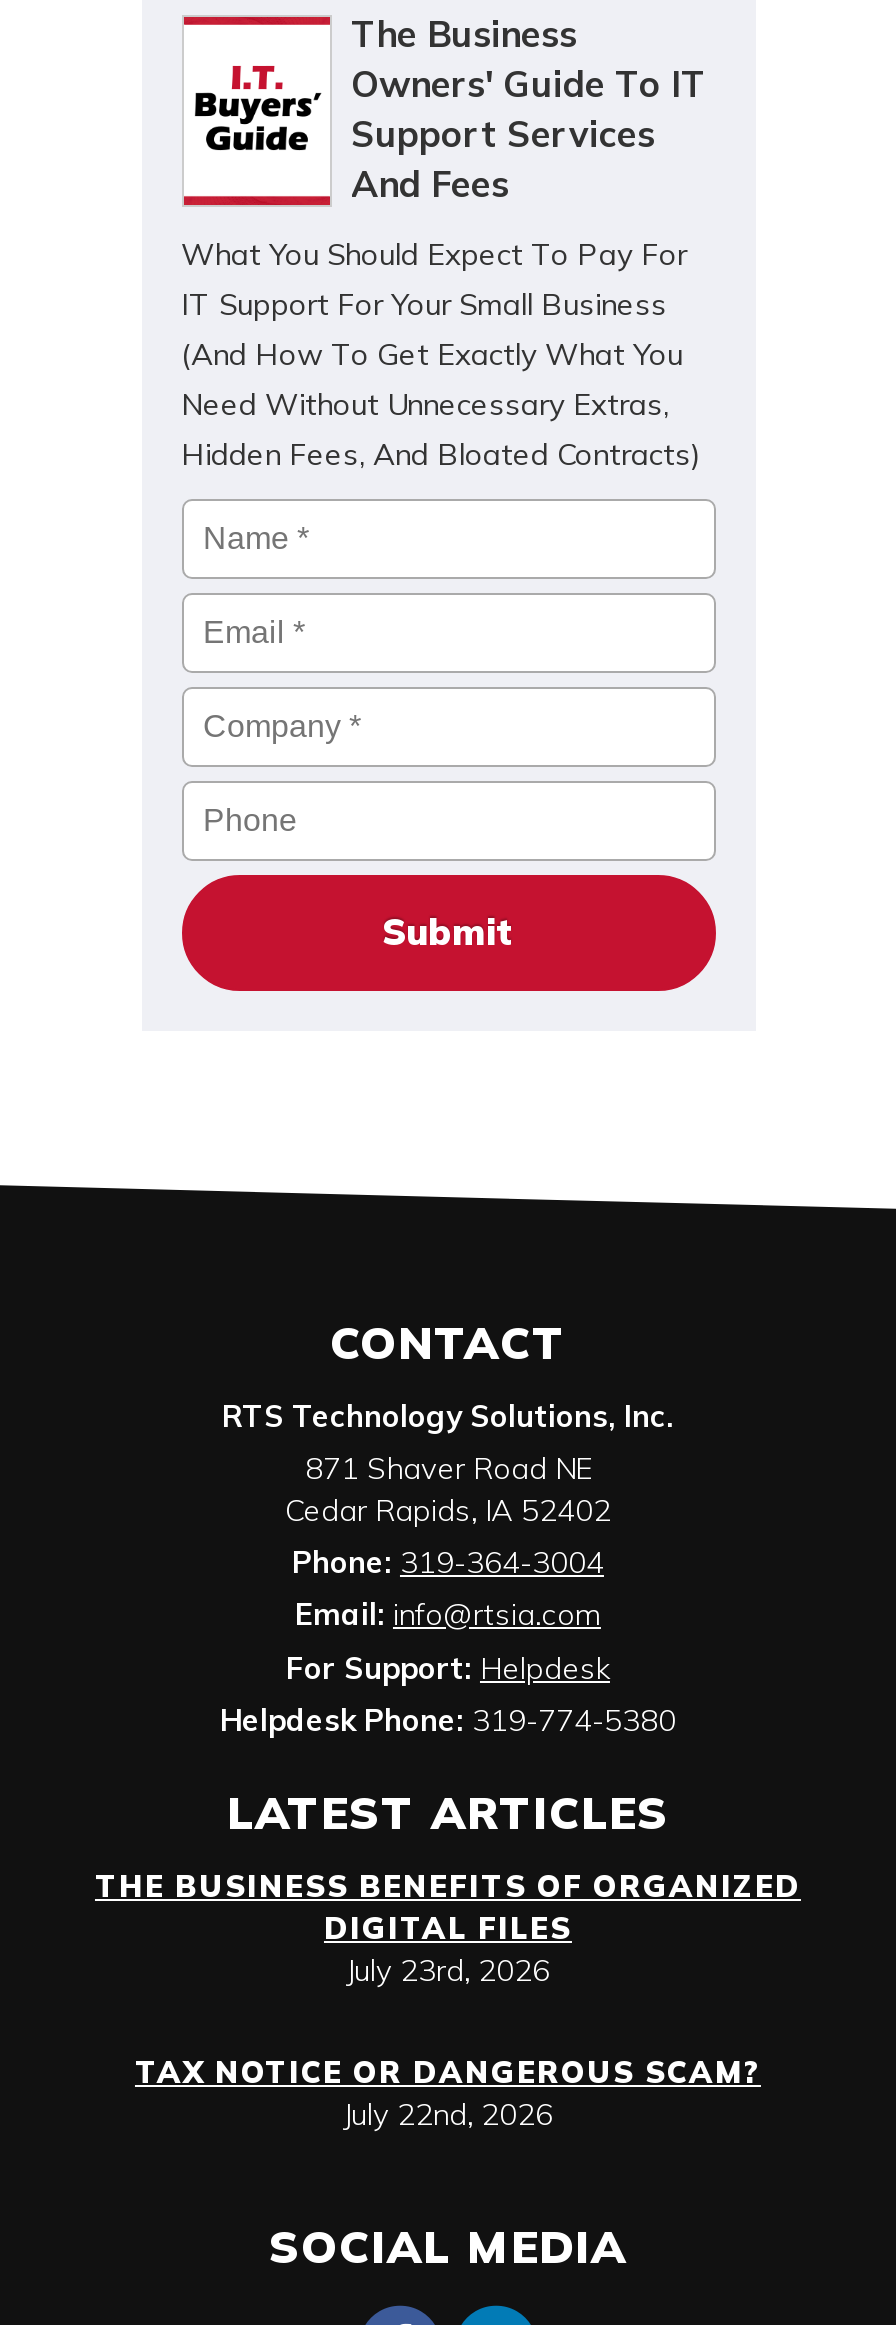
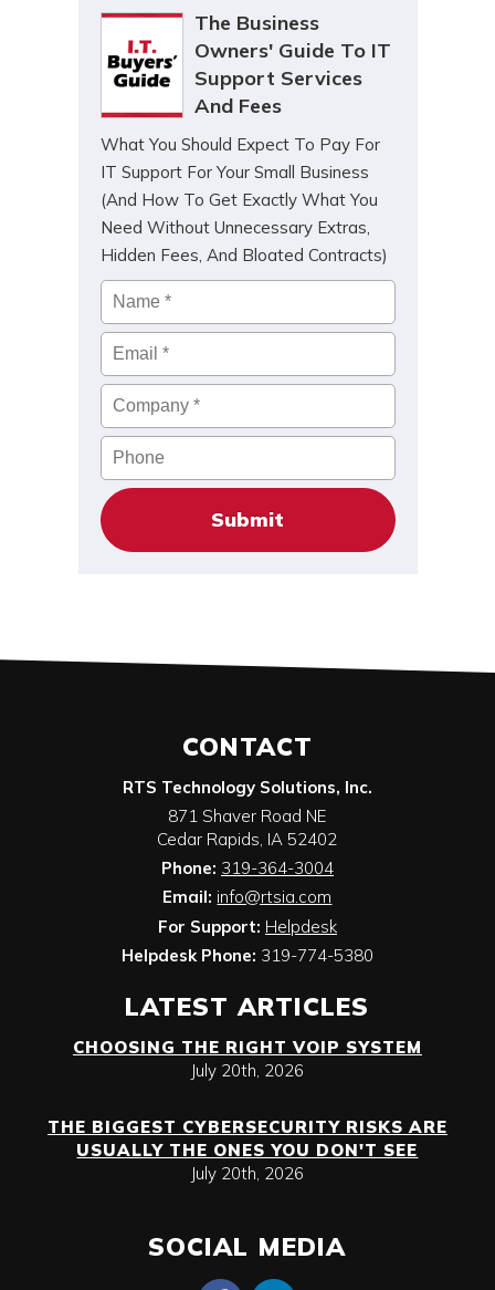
- THE BUSINESS BENEFITS OF ORGANIZED
- DIGITAL FILES
- July 23rd, 2026
+ CHOOSING THE RIGHT VOIP SYSTEM
+ July 20th, 2026

- TAX NOTICE OR DANGEROUS SCAM?
- July 22nd, 2026
+ THE BIGGEST CYBERSECURITY RISKS ARE
+ USUALLY THE ONES YOU DON'T SEE
+ July 20th, 2026
